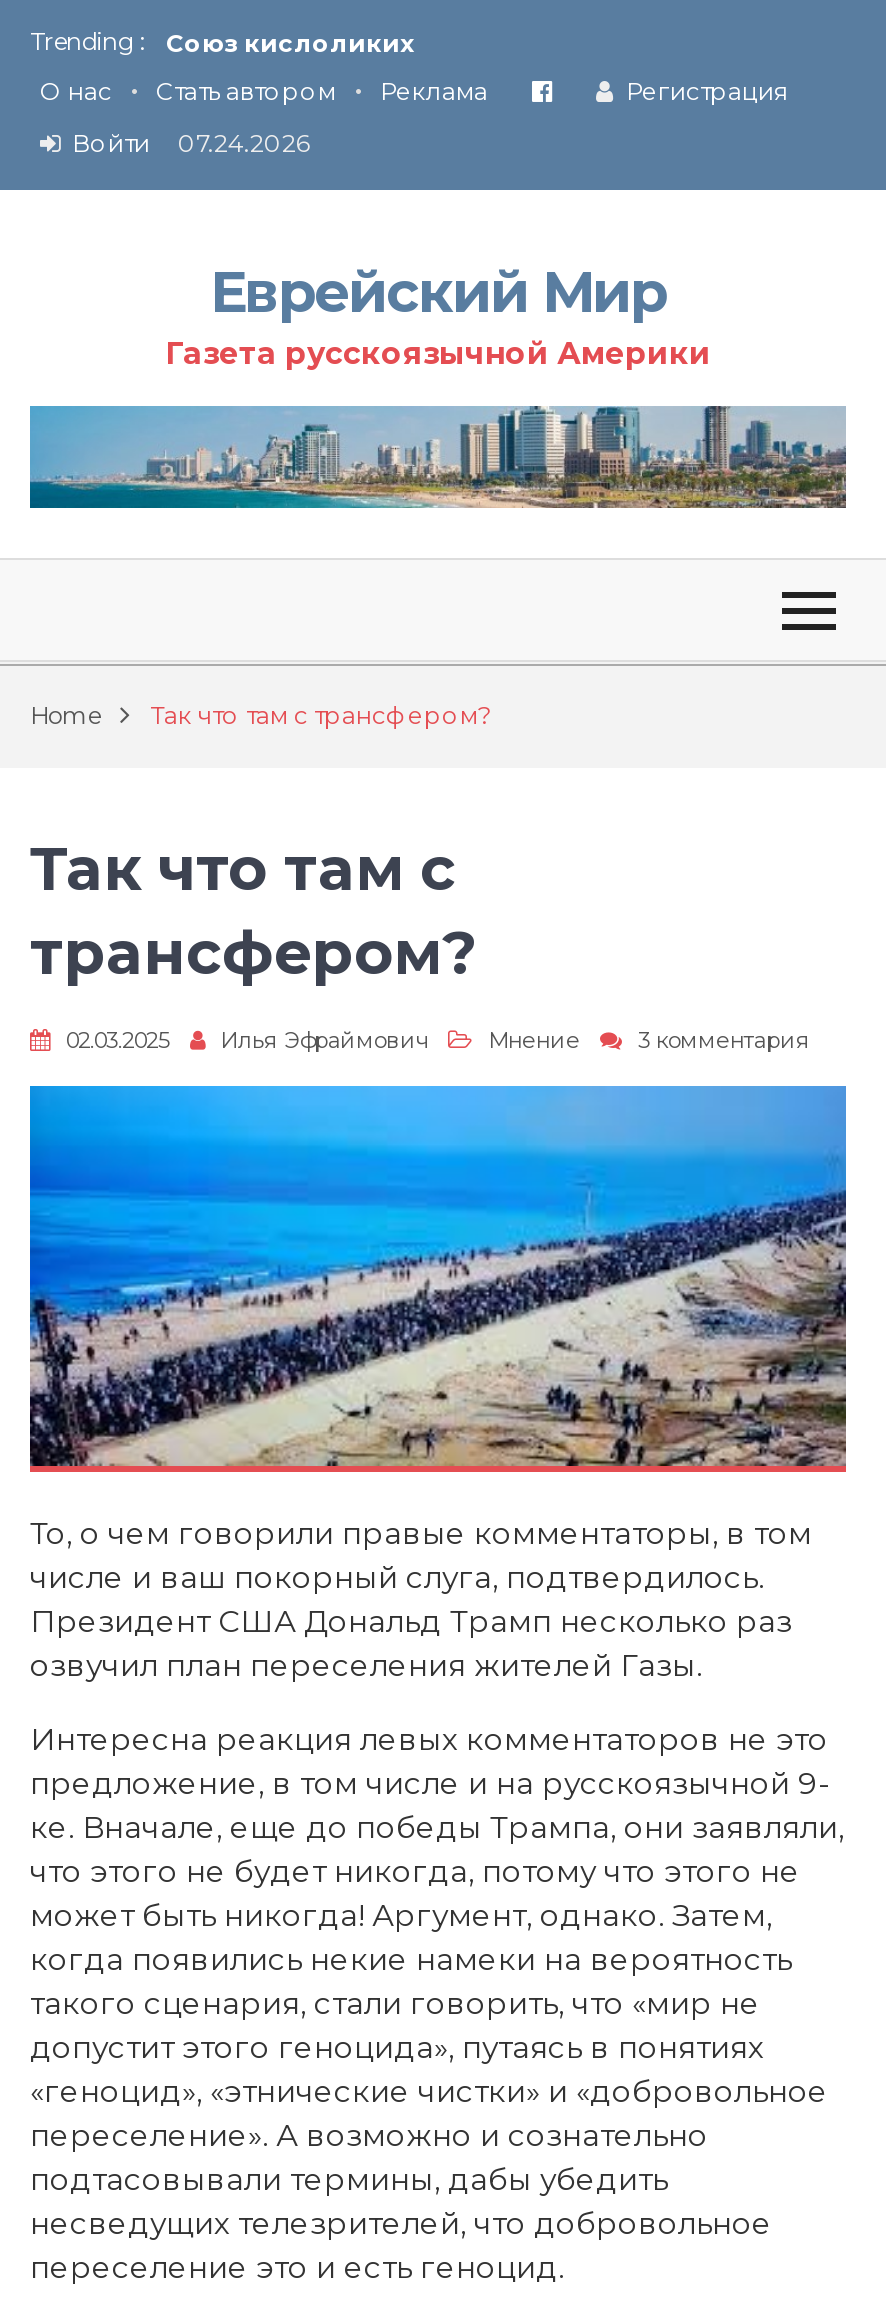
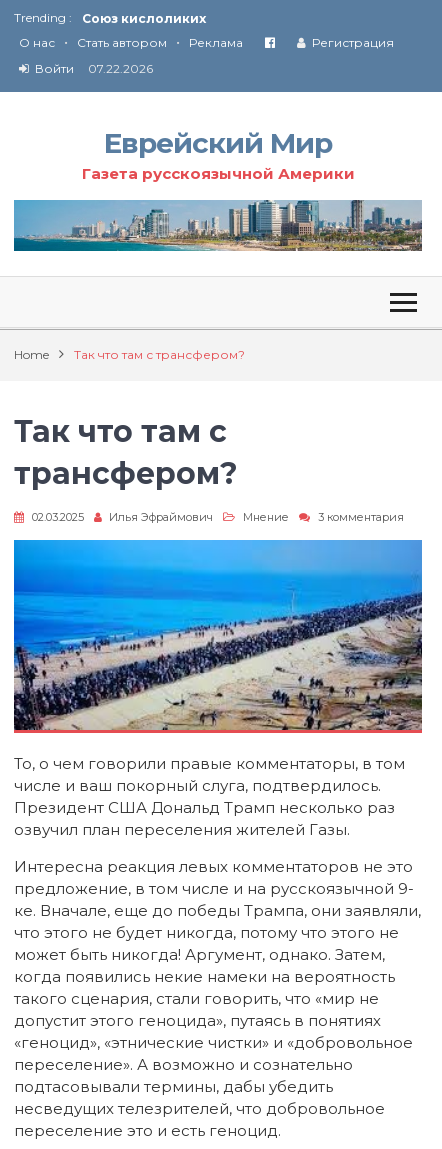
- Войти 07.24.2026
+ Войти 07.22.2026
